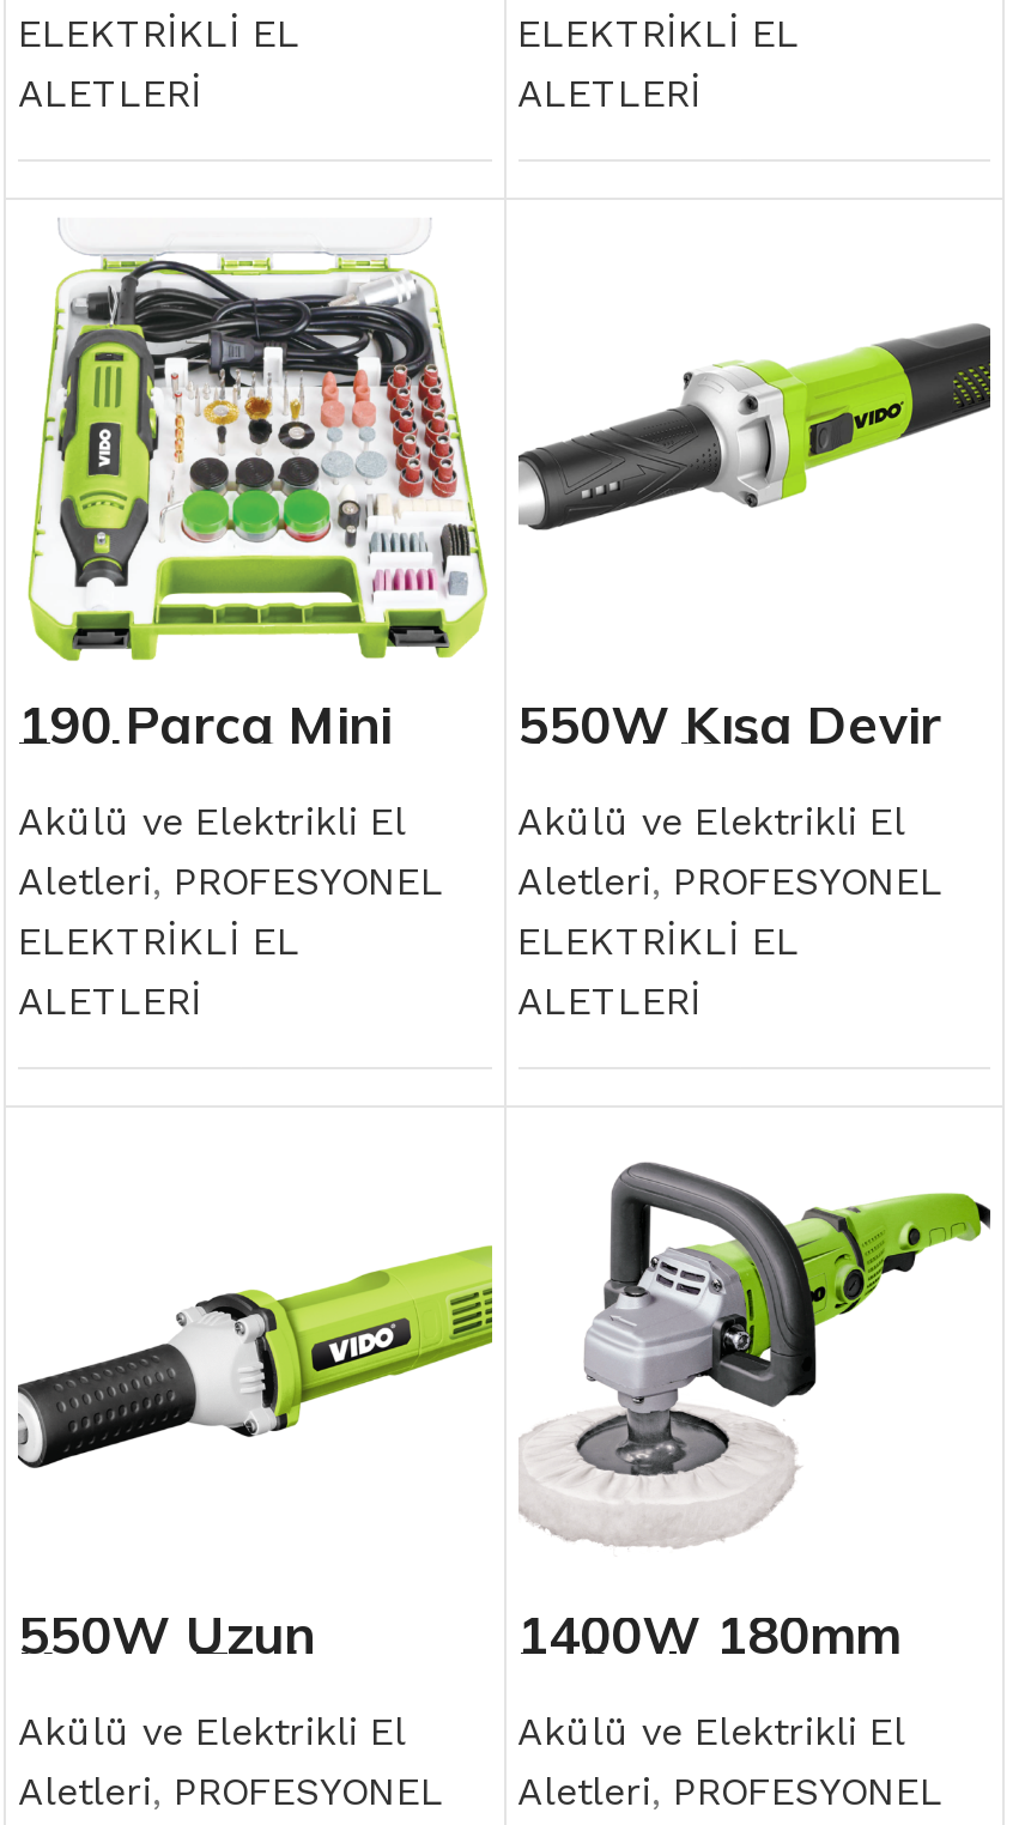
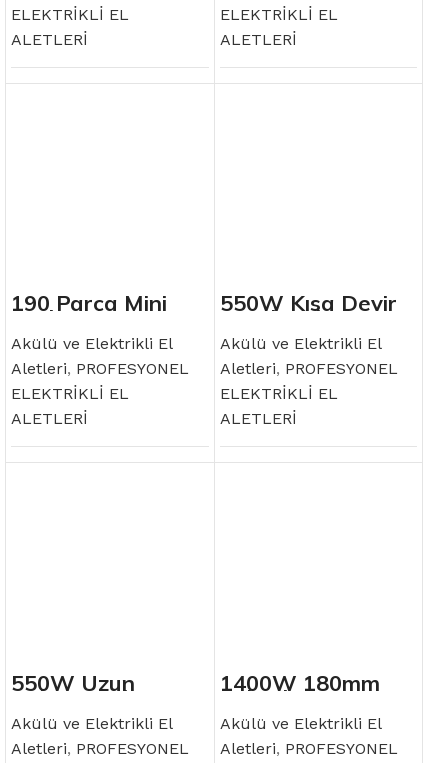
- [image]

- [image]

- [image]

- [image]
